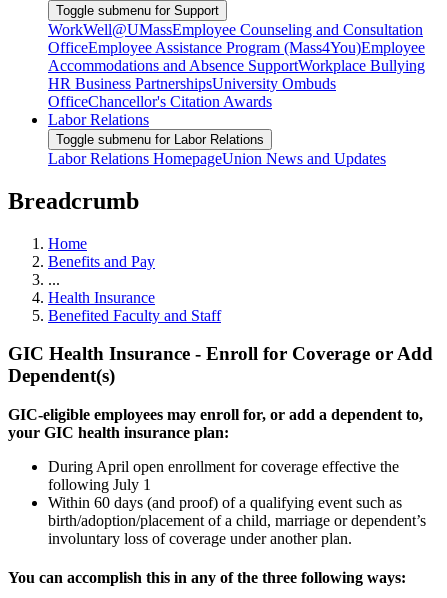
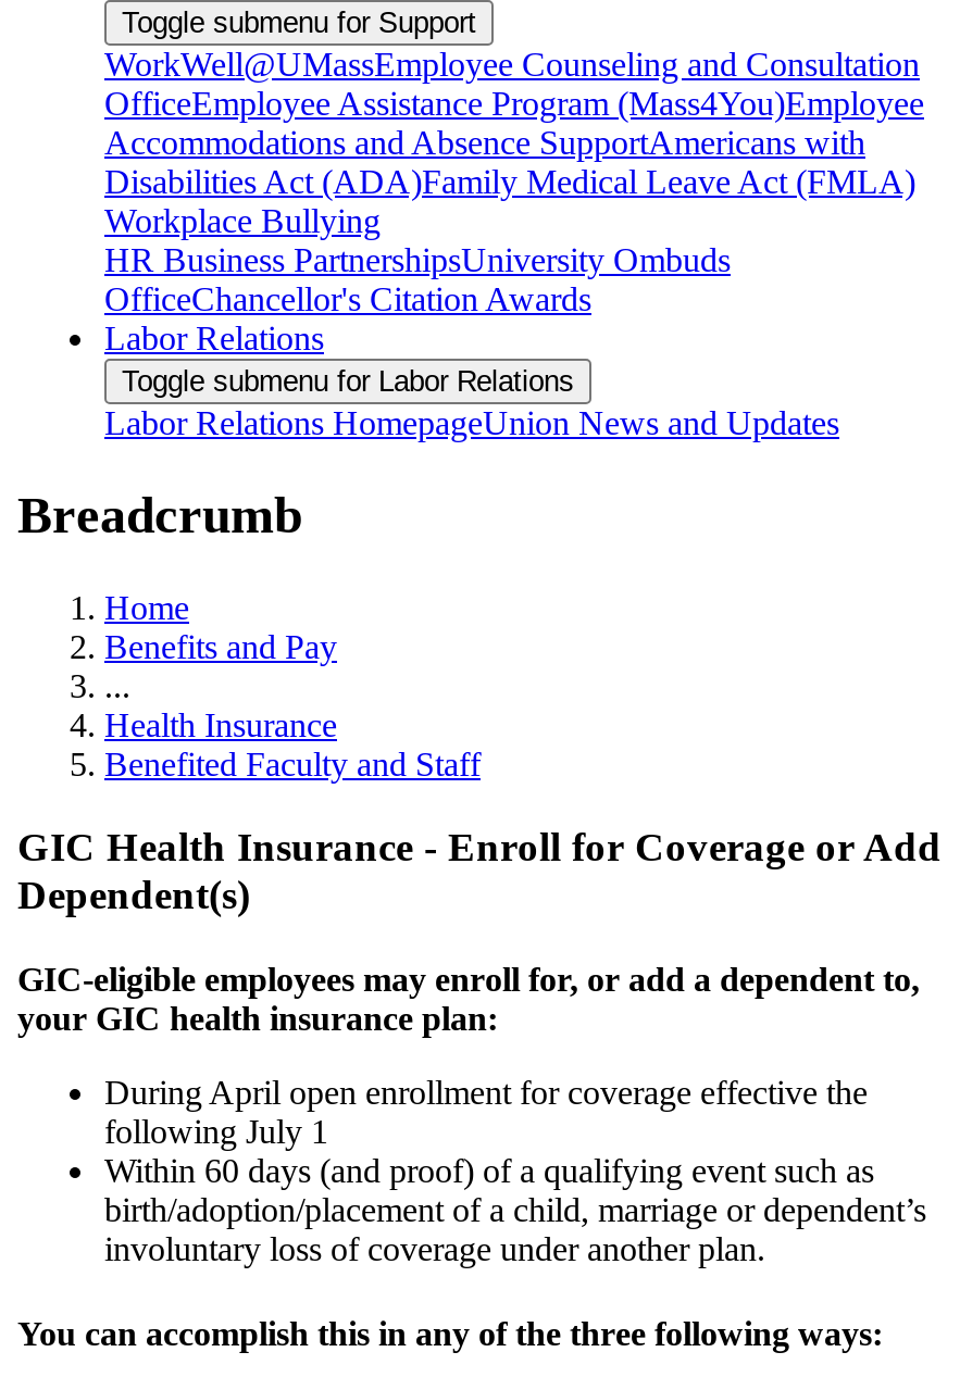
- Accommodations and Absence SupportWorkplace Bullying
+ Accommodations and Absence SupportAmericans with
+ Disabilities Act (ADA)Family Medical Leave Act (FMLA)
+ Workplace Bullying
